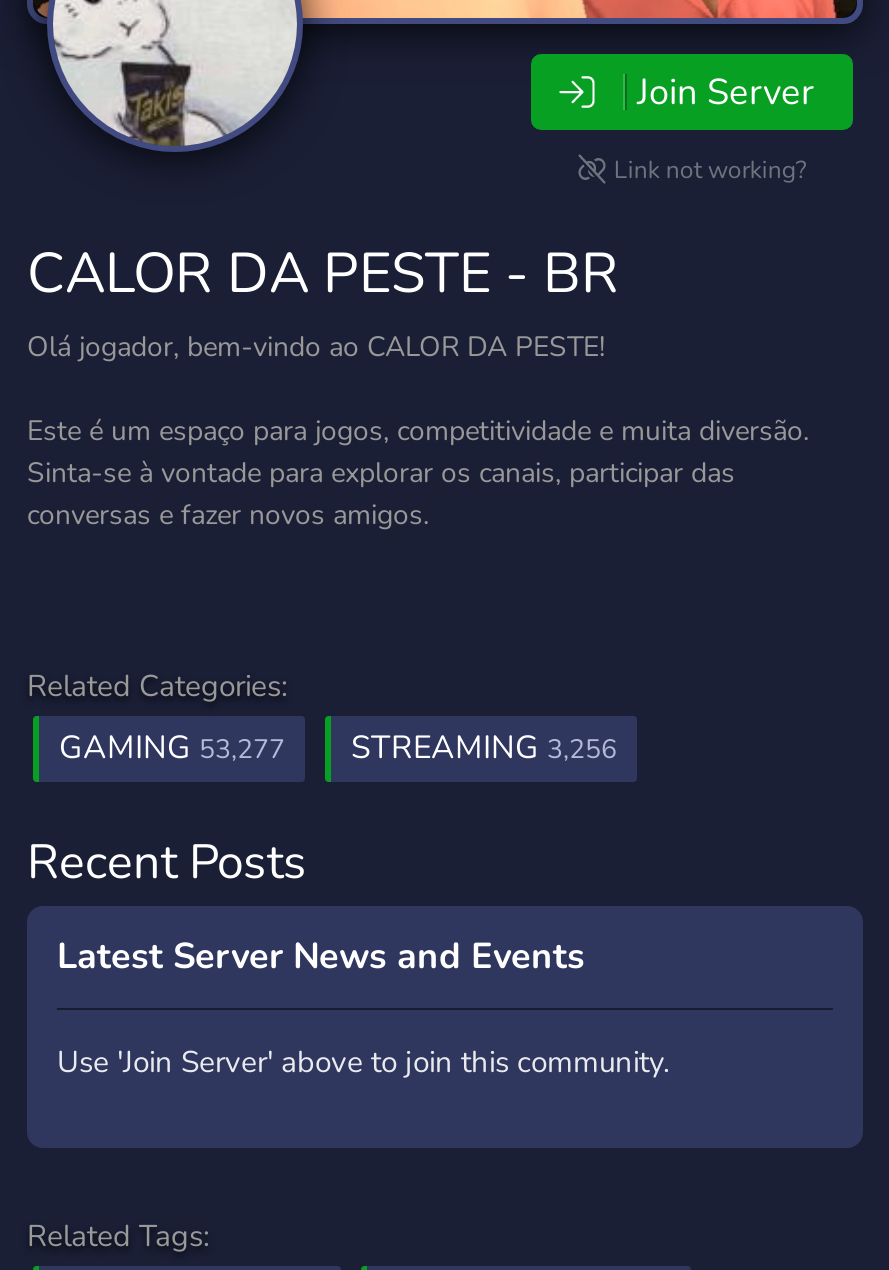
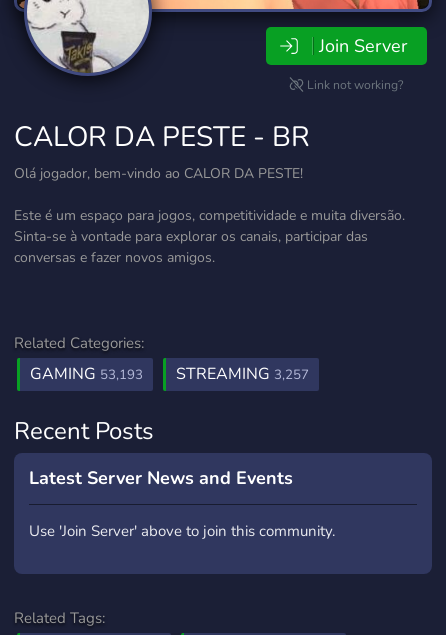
- GAMING 53,277
+ GAMING 53,193

- STREAMING 3,256
+ STREAMING 3,257
